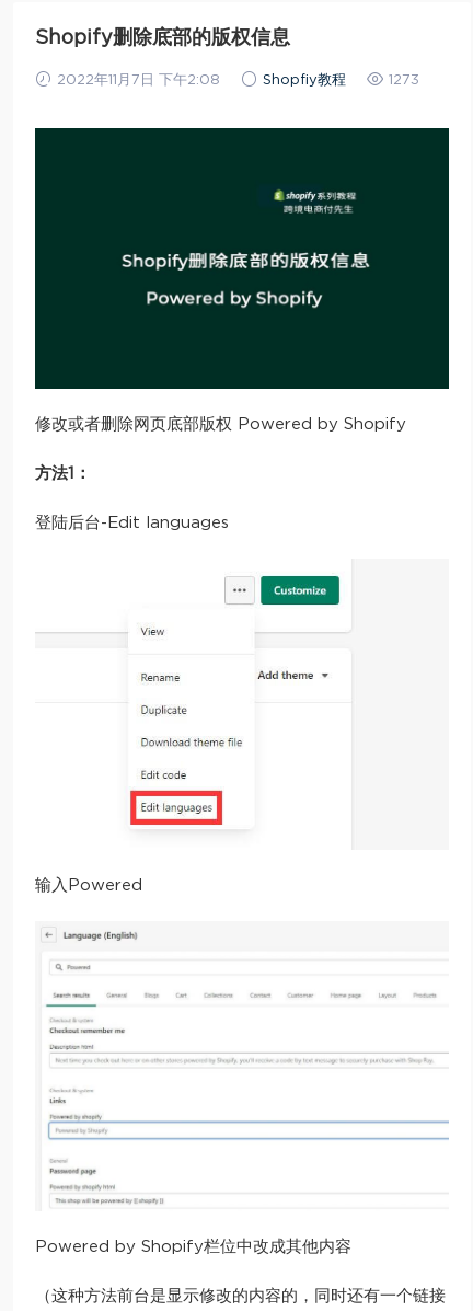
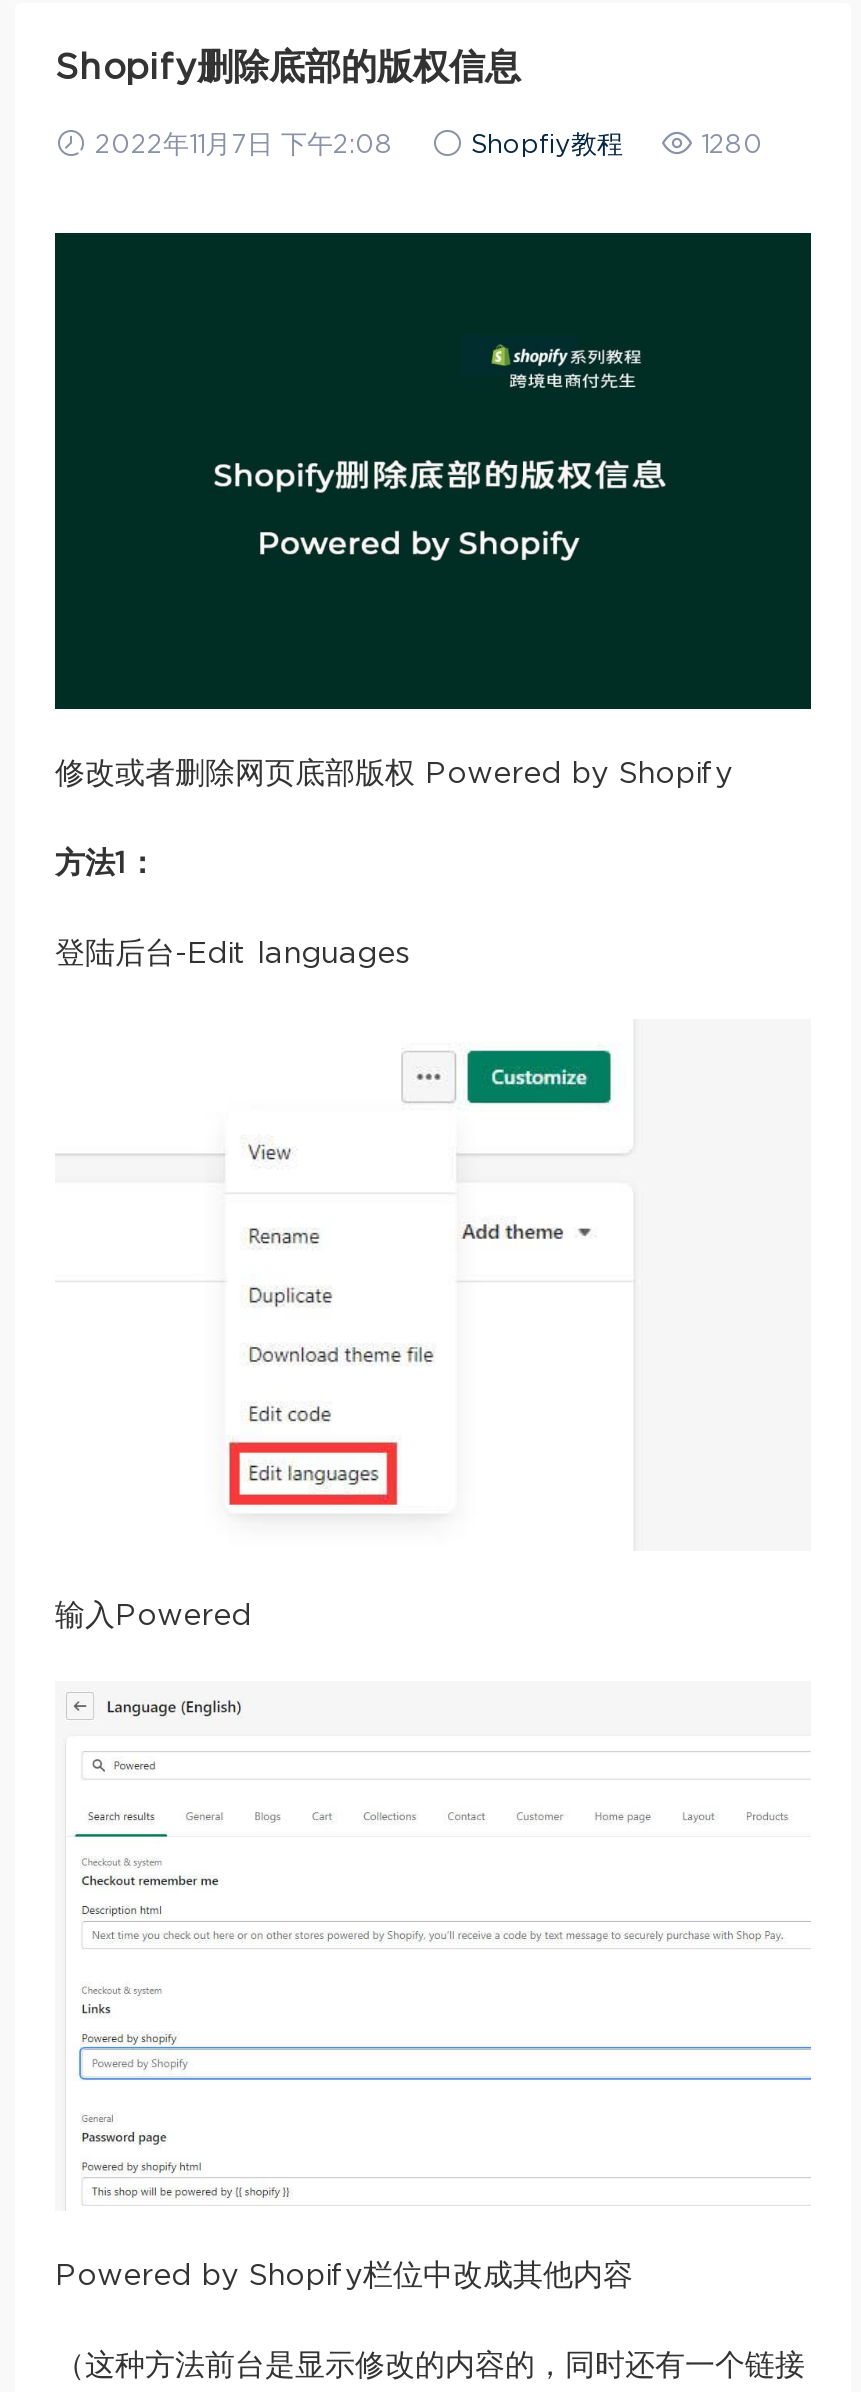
- 1273
+ 1280
